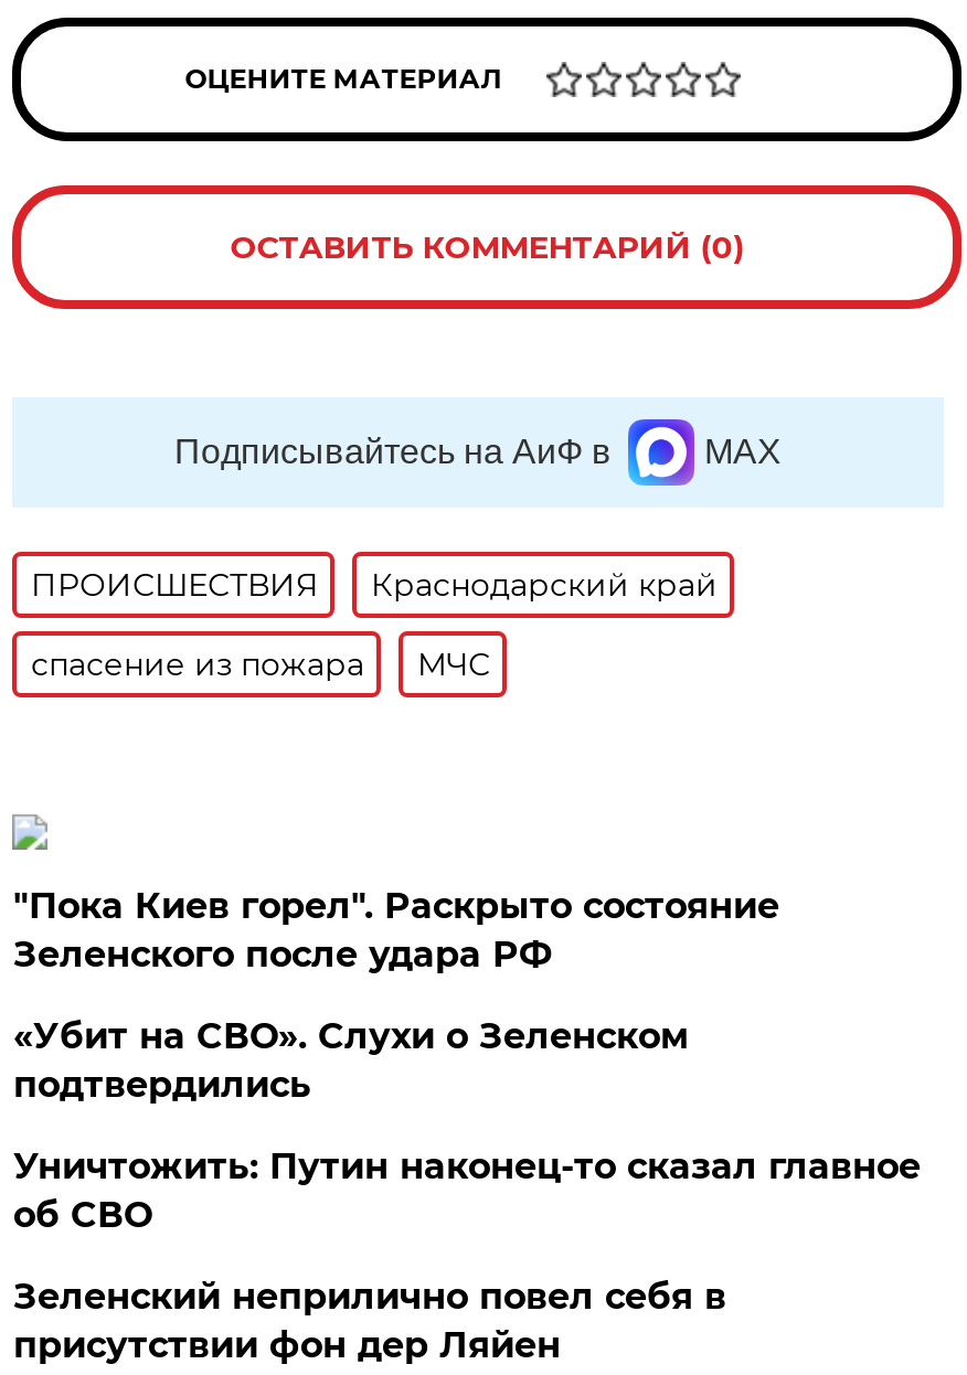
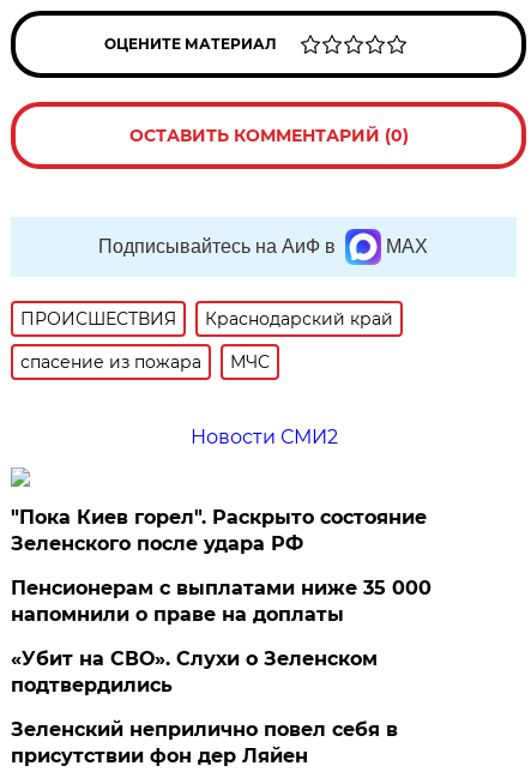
+ Новости СМИ2

+ Пенсионерам с выплатами ниже 35 000
+ напомнили о праве на доплаты

moved down: «Убит на СВО». Слухи о Зеленском | подтвердились

- Уничтожить: Путин наконец-то сказал главное
- об СВО
